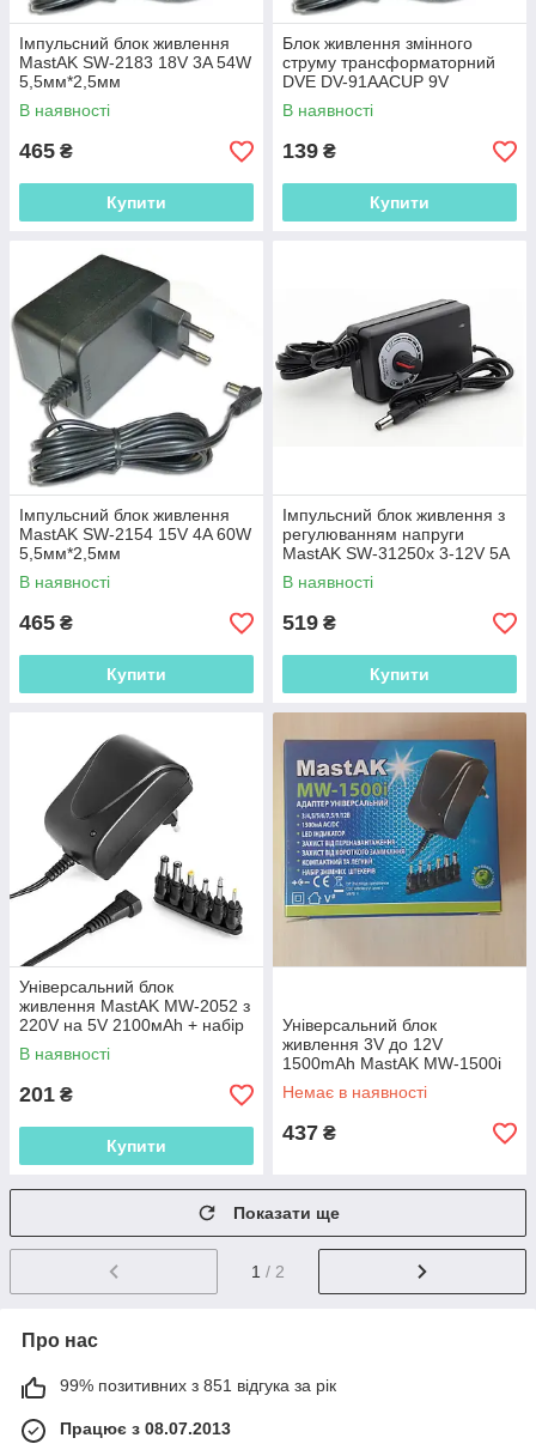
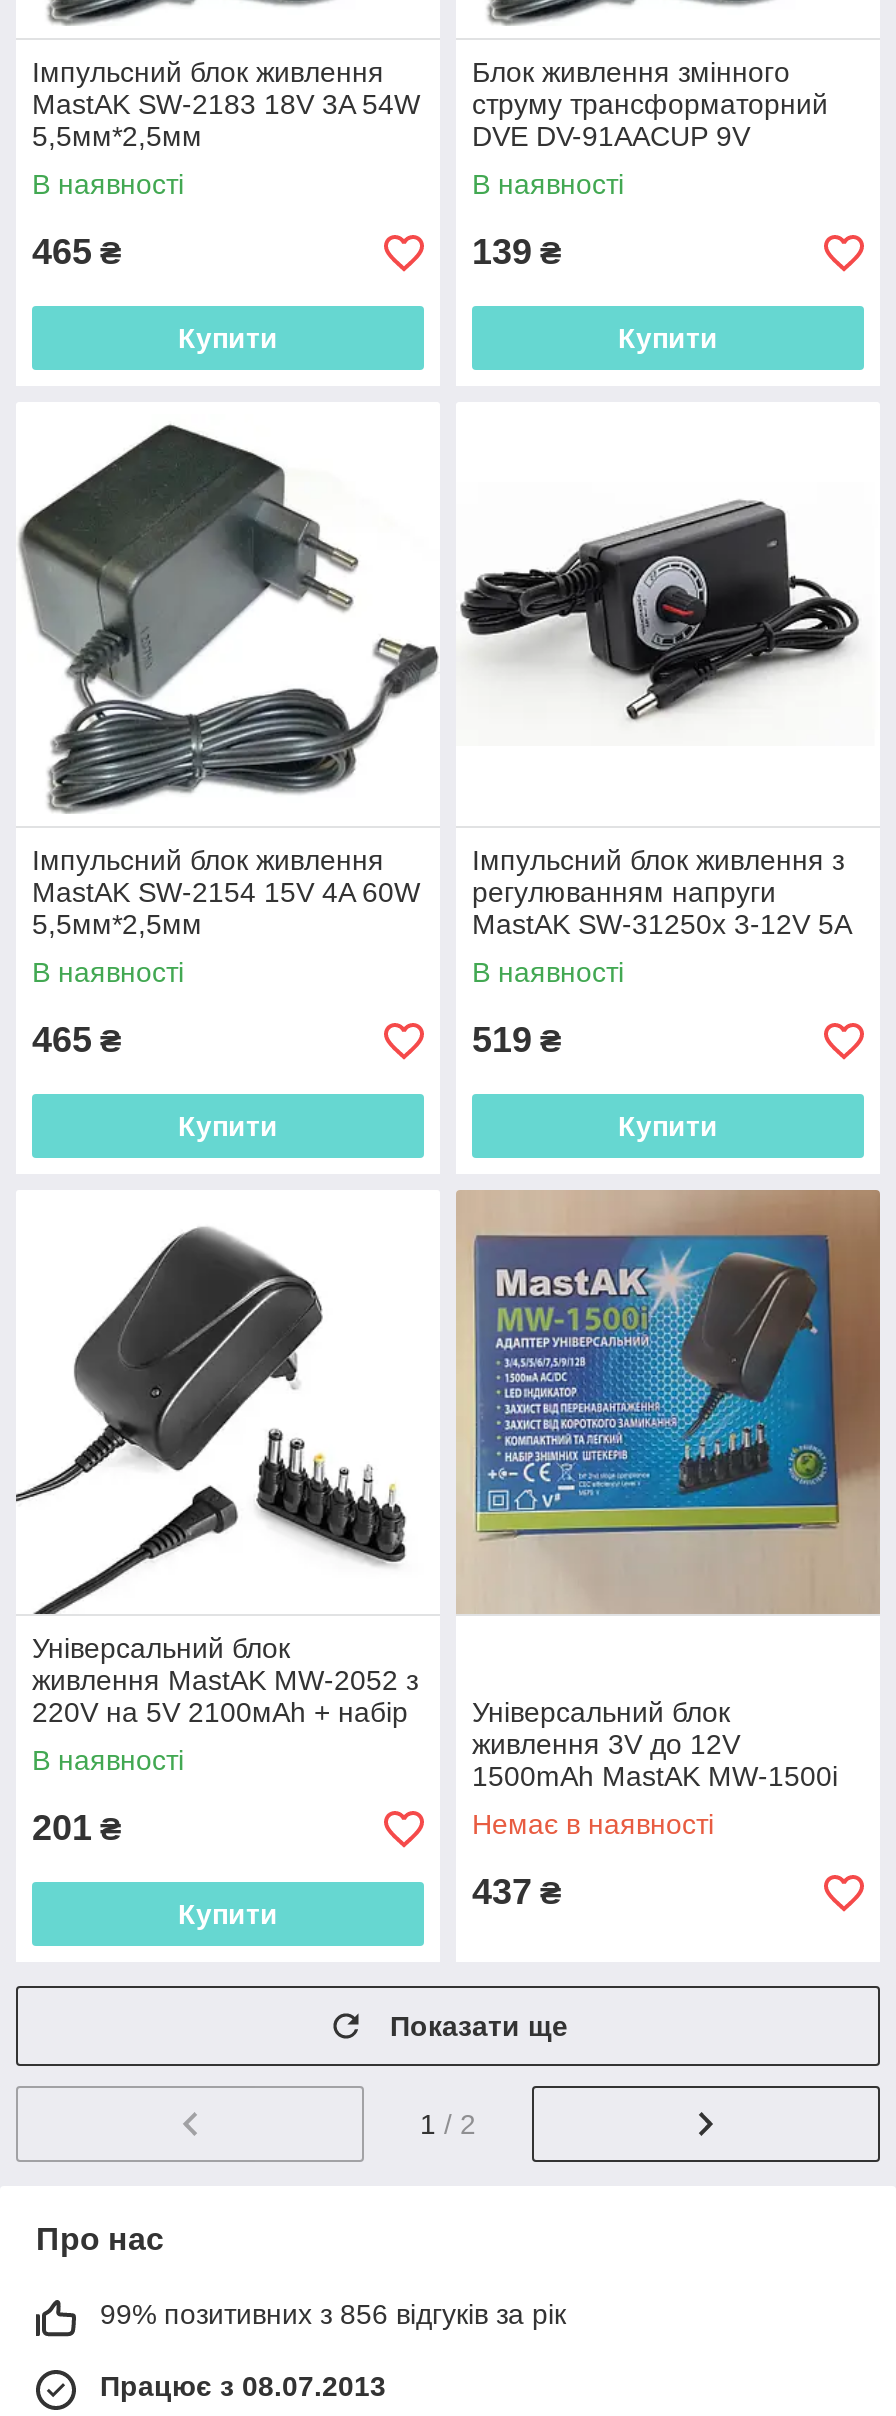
- 99% позитивних з 851 відгука за рік
+ 99% позитивних з 856 відгуків за рік
